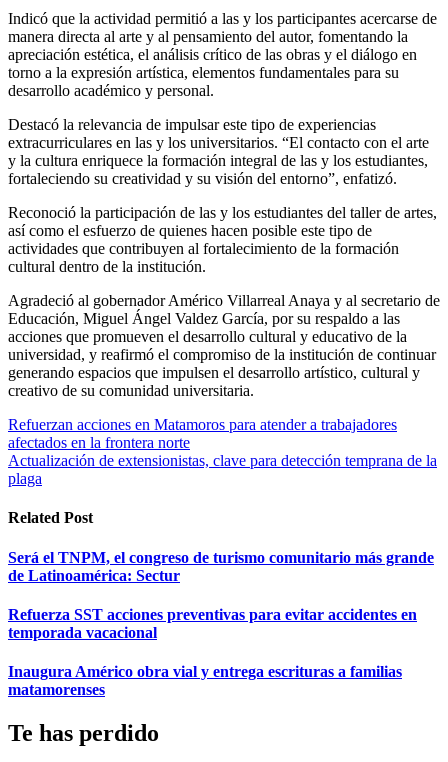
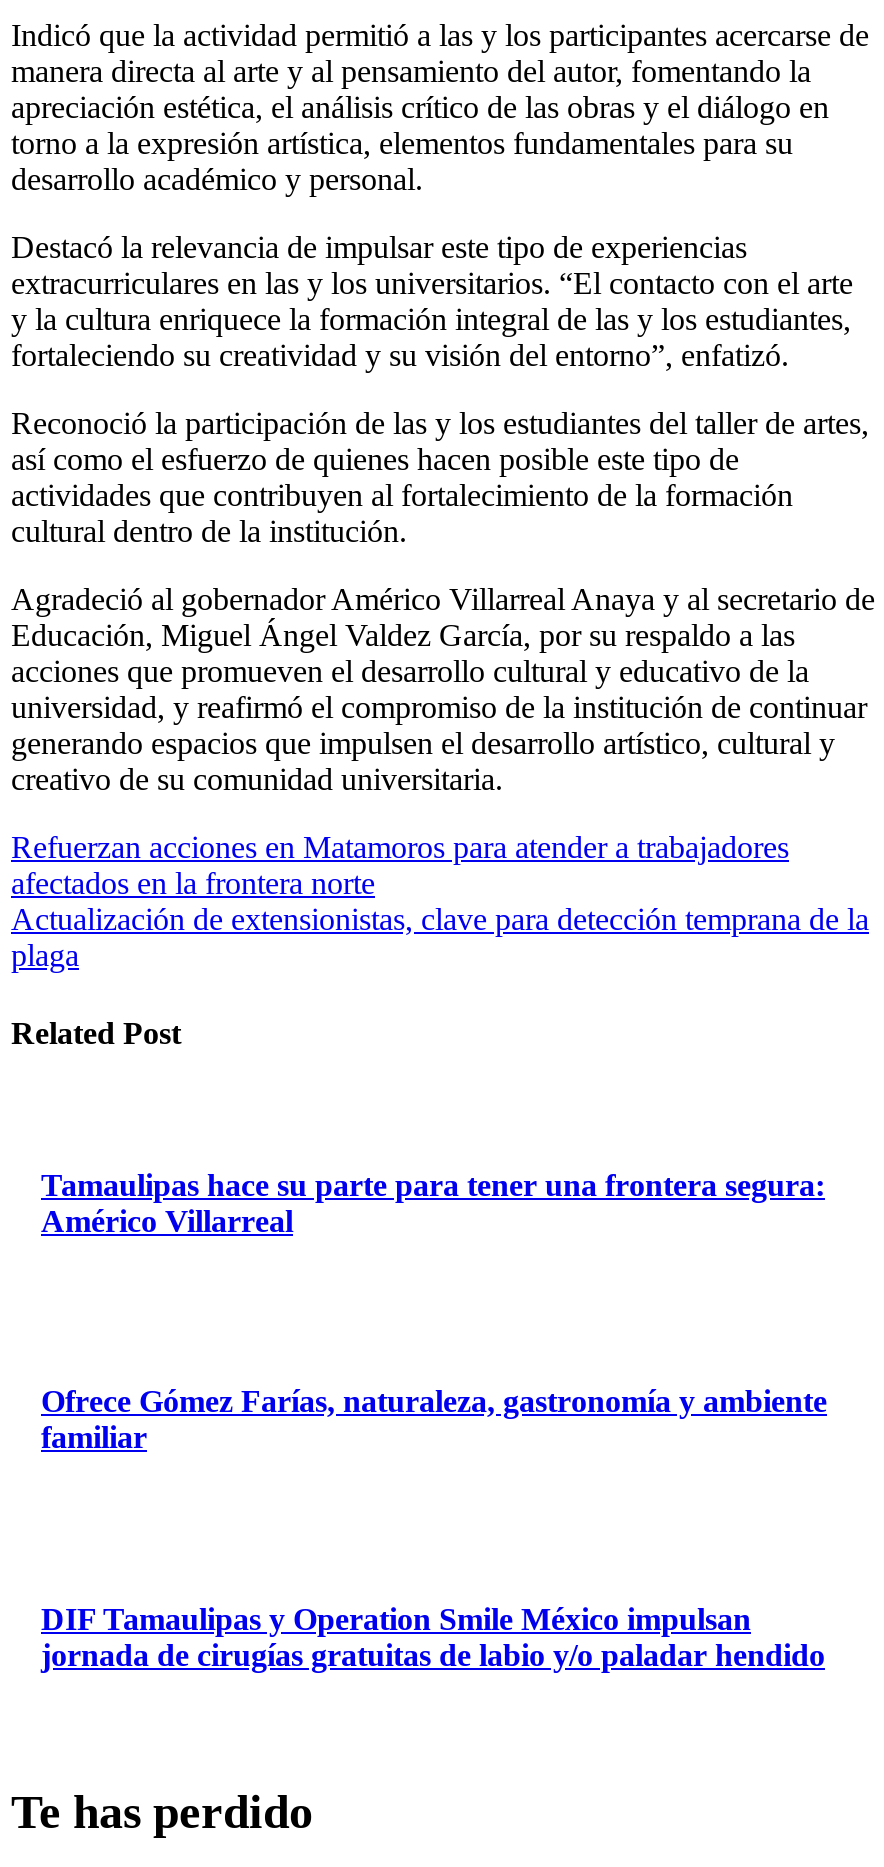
- Será el TNPM, el congreso de turismo comunitario más grande
- de Latinoamérica: Sectur
+ Tamaulipas hace su parte para tener una frontera segura:
+ Américo Villarreal

- Refuerza SST acciones preventivas para evitar accidentes en
- temporada vacacional
+ Ofrece Gómez Farías, naturaleza, gastronomía y ambiente
+ familiar

- Inaugura Américo obra vial y entrega escrituras a familias
- matamorenses
+ DIF Tamaulipas y Operation Smile México impulsan
+ jornada de cirugías gratuitas de labio y/o paladar hendido
